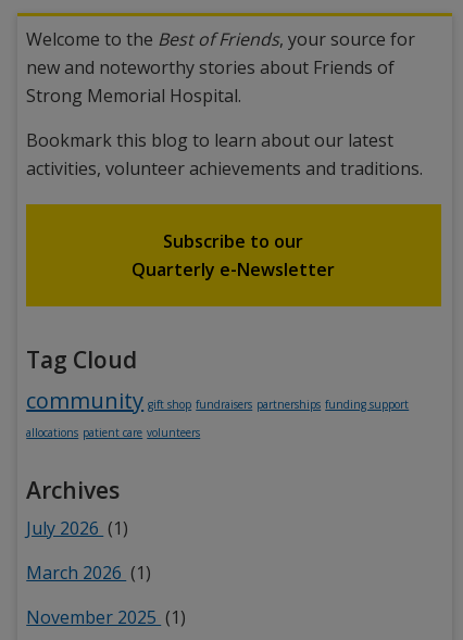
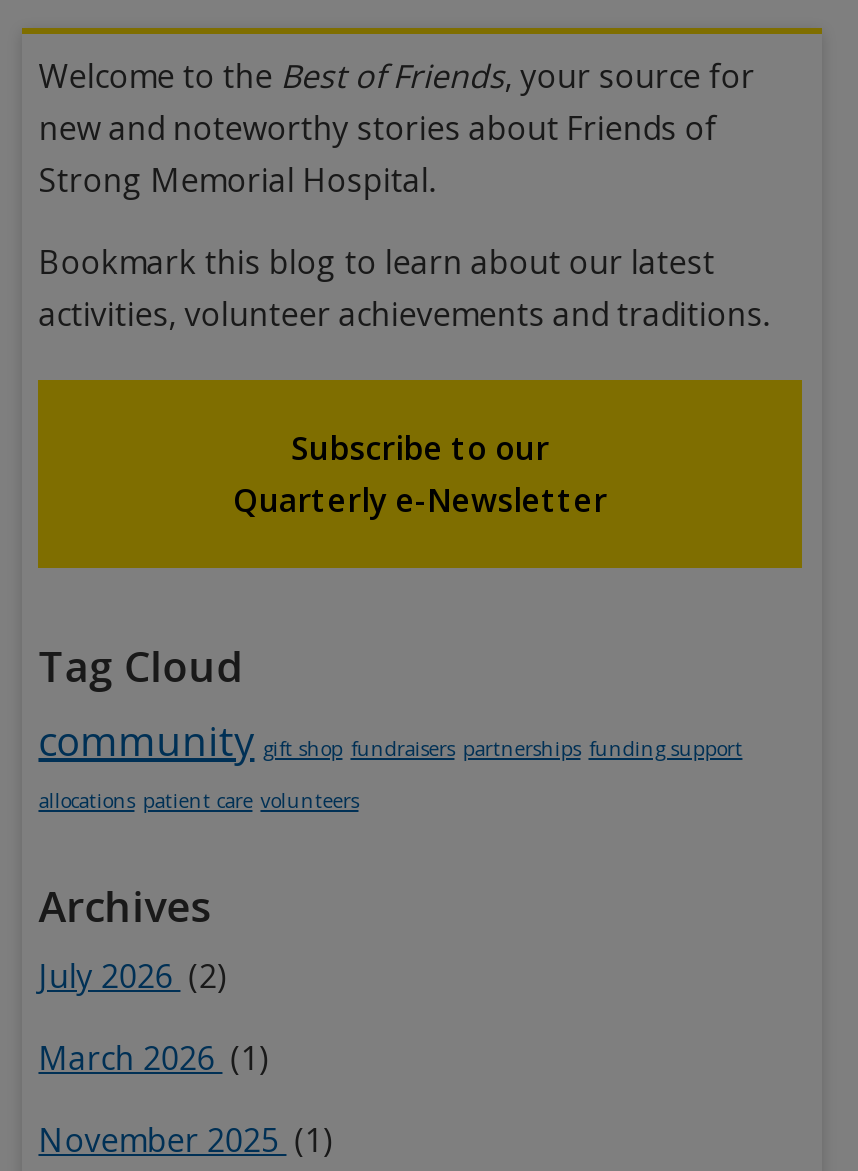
- July 2026 (1)
+ July 2026 (2)
